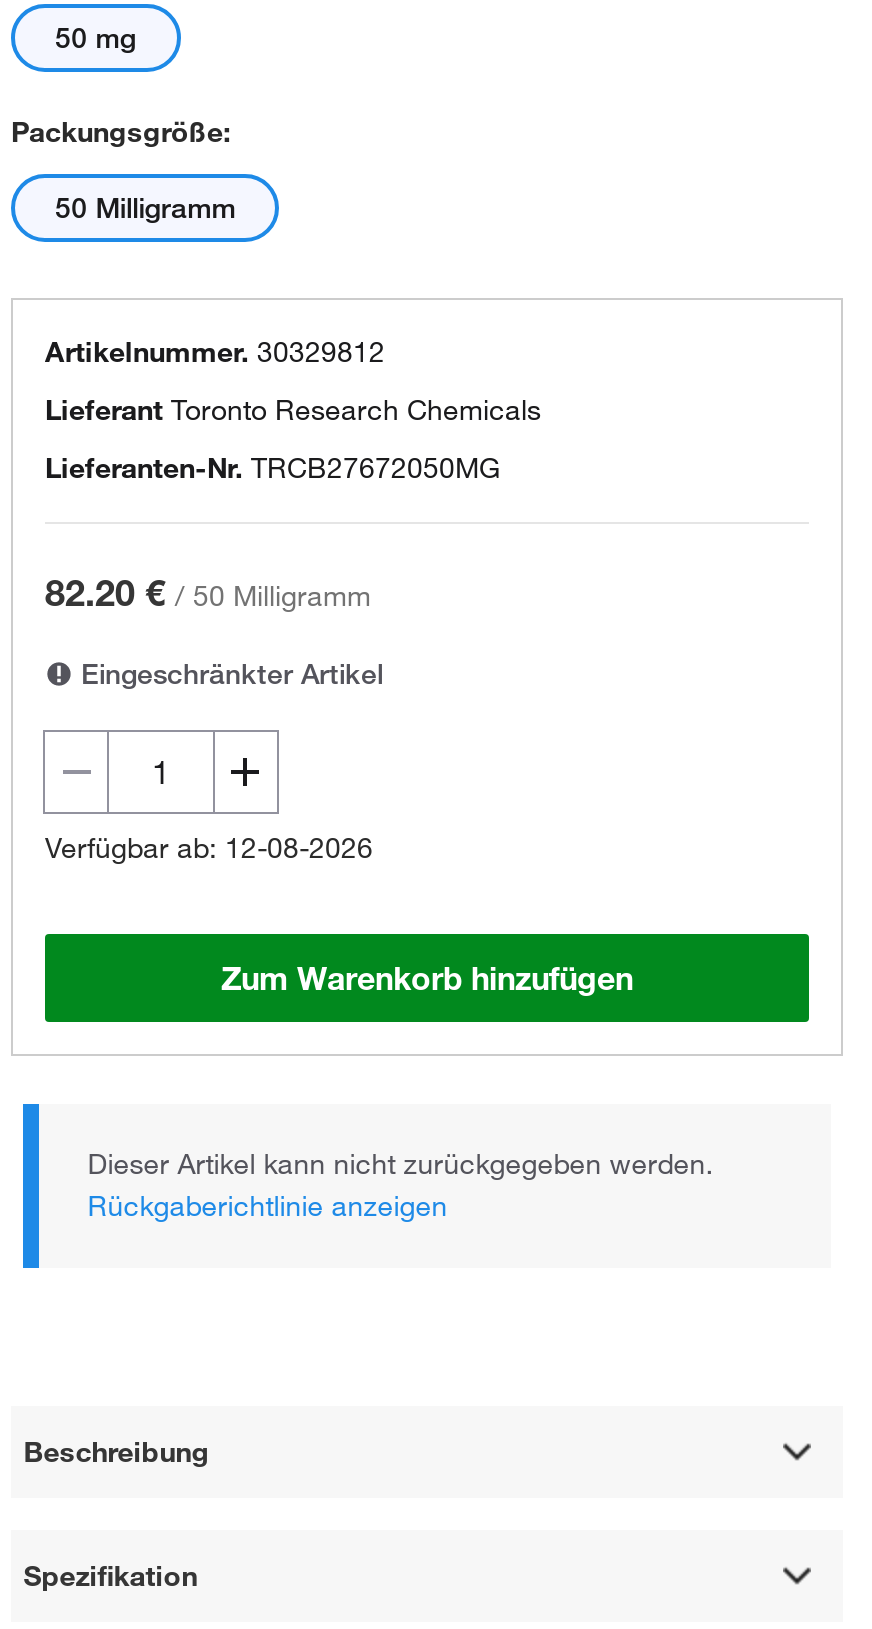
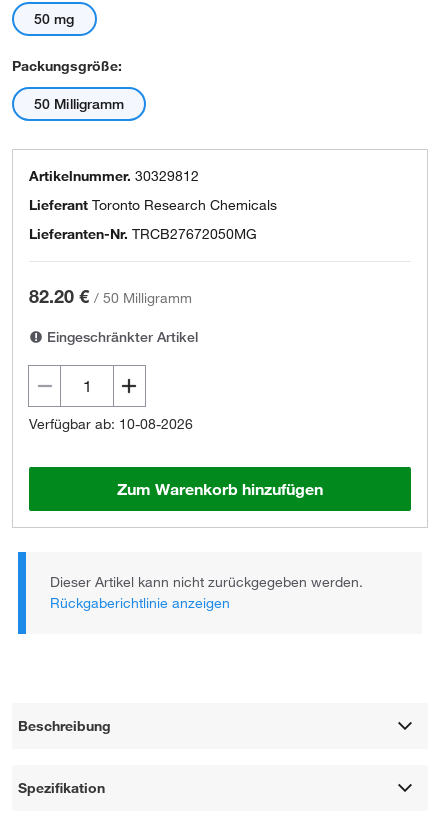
- Verfügbar ab: 12-08-2026
+ Verfügbar ab: 10-08-2026
